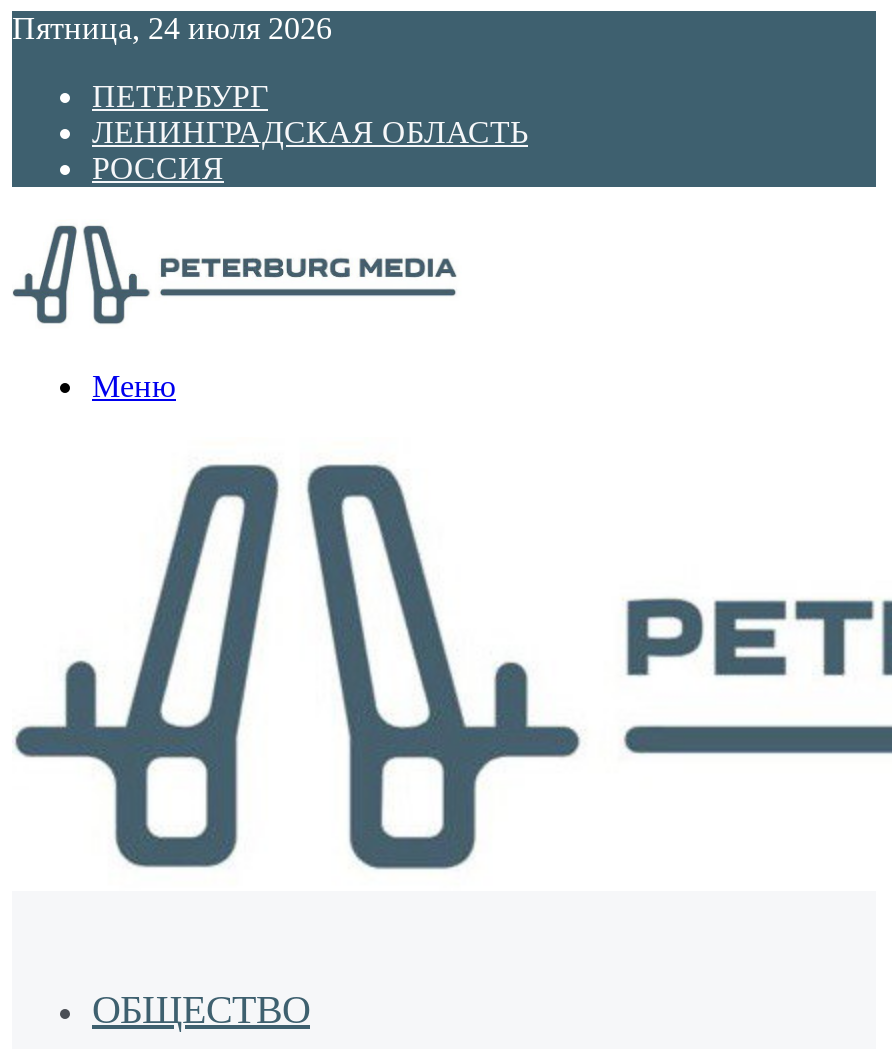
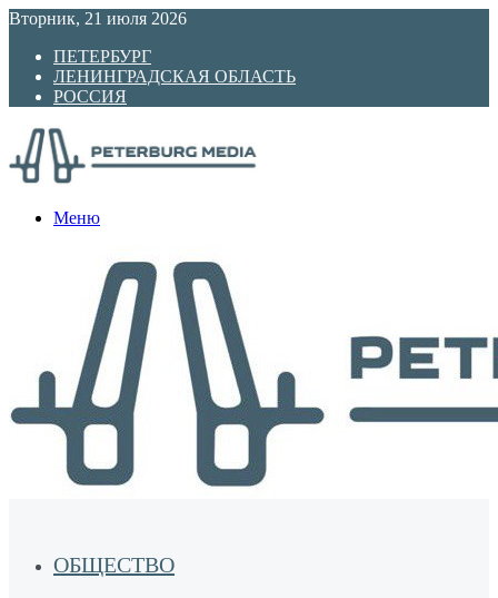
- Пятница, 24 июля 2026
+ Вторник, 21 июля 2026
